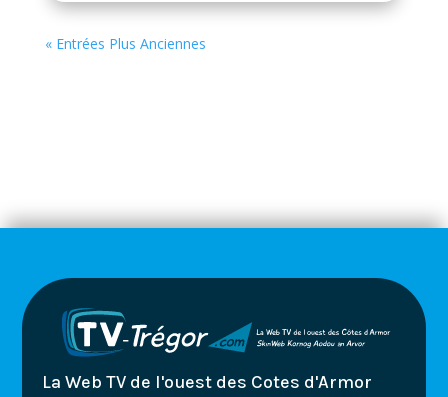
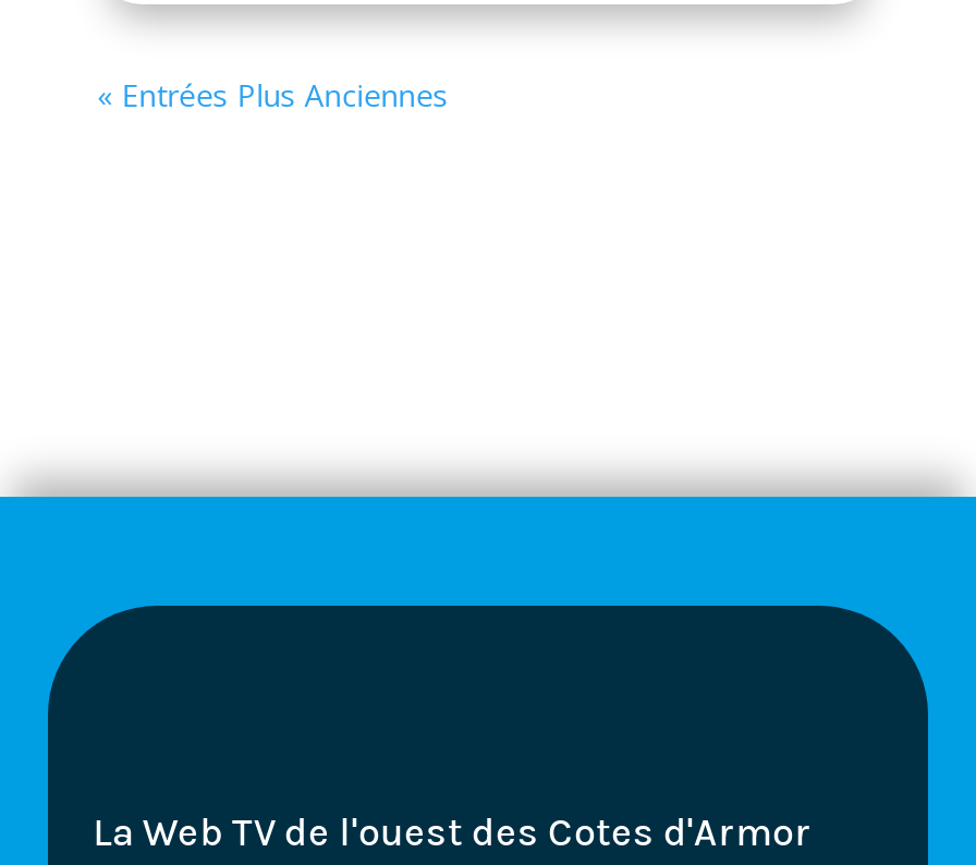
- [image]
